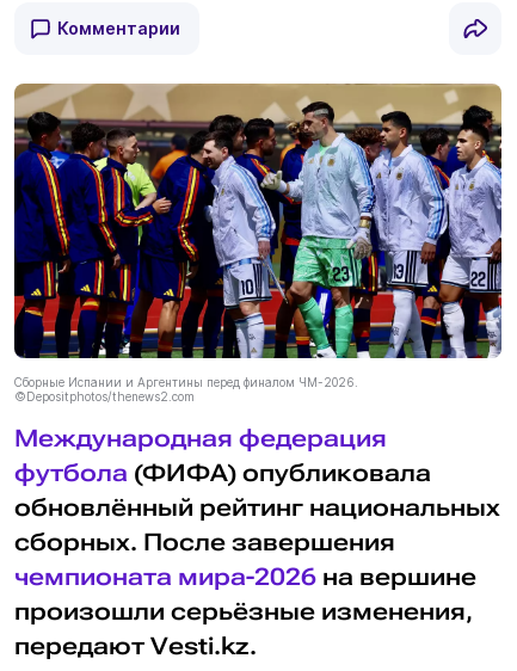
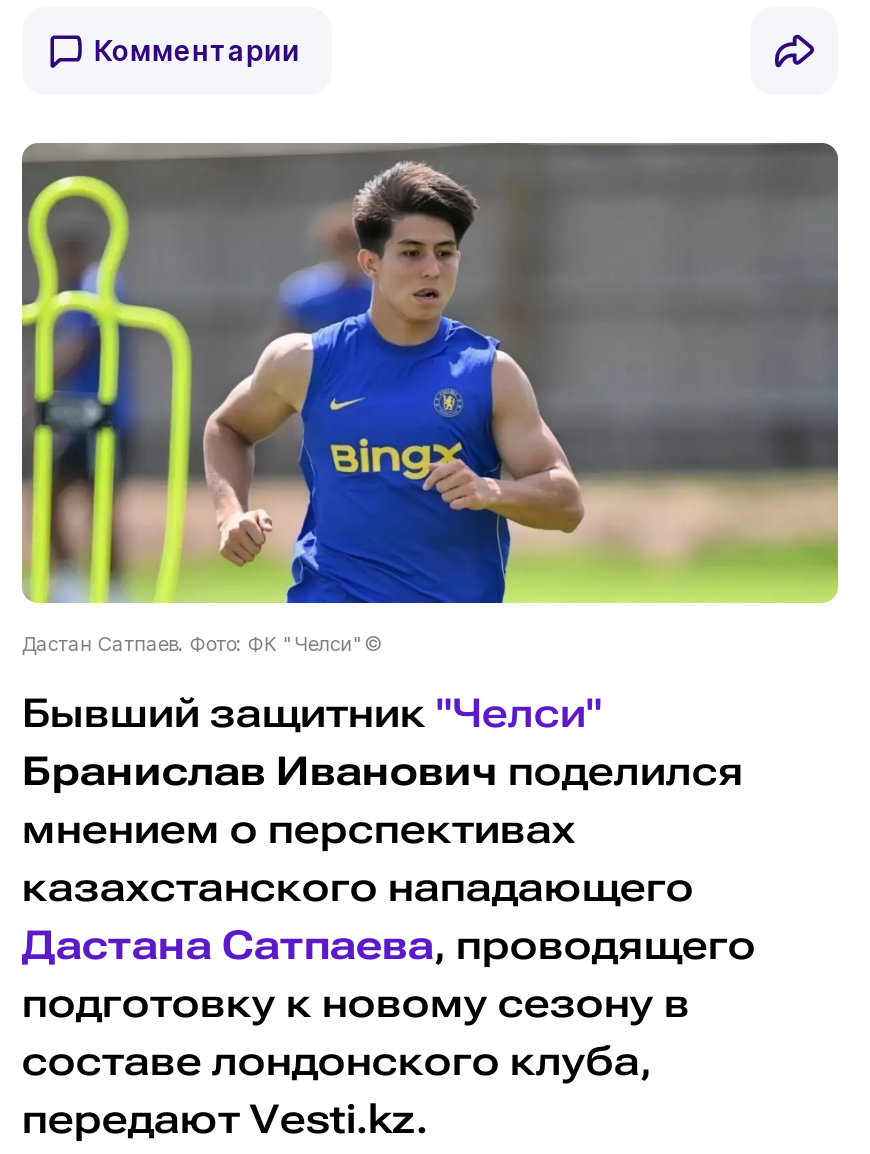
- [image]
- Сборные Испании и Аргентины перед финалом ЧМ-2026.
- ©Depositphotos/thenews2.com
+ [image]
+ Дастан Сатпаев. Фото: ФК "Челси"©

- Международная федерация
- футбола (ФИФА) опубликовала
- обновлённый рейтинг национальных
- сборных. После завершения
- чемпионата мира-2026 на вершине
- произошли серьёзные изменения,
+ Бывший защитник "Челси"
+ Бранислав Иванович поделился
+ мнением о перспективах
+ казахстанского нападающего
+ Дастана Сатпаева, проводящего
+ подготовку к новому сезону в
+ составе лондонского клуба,
